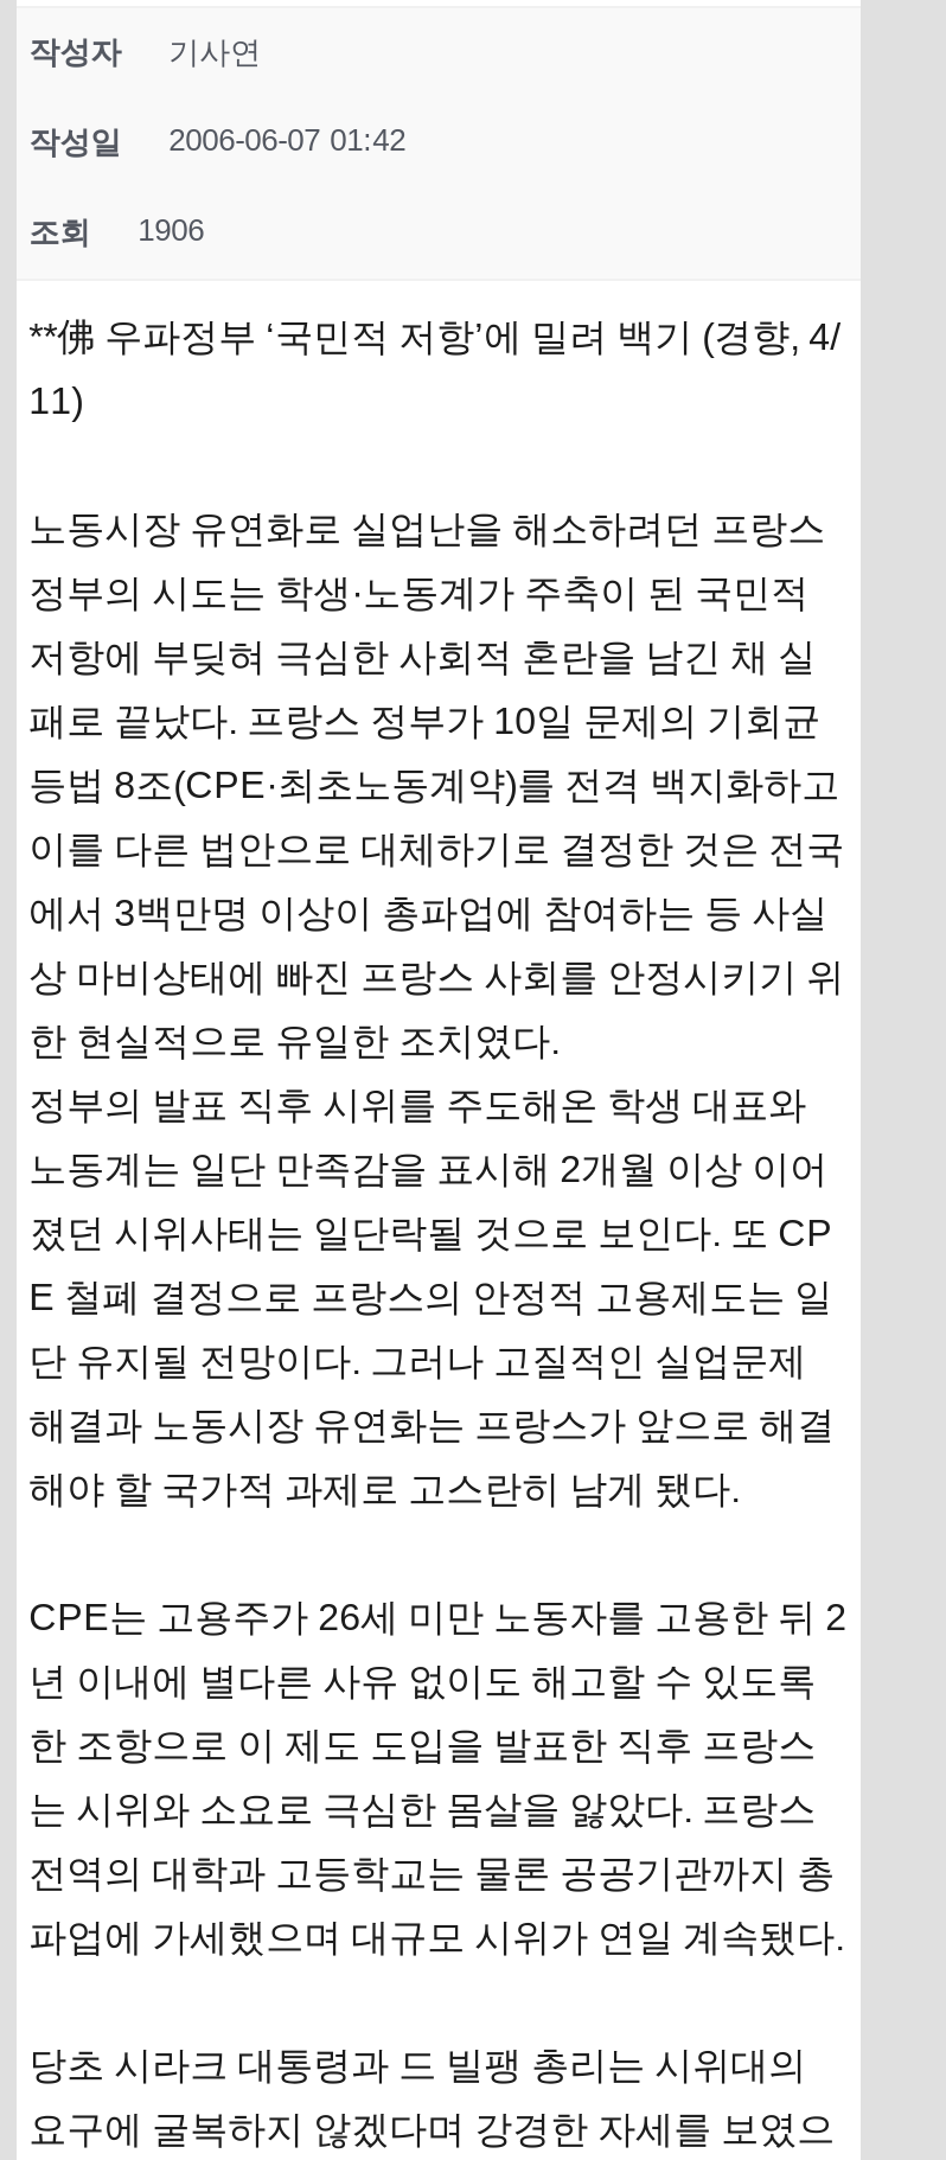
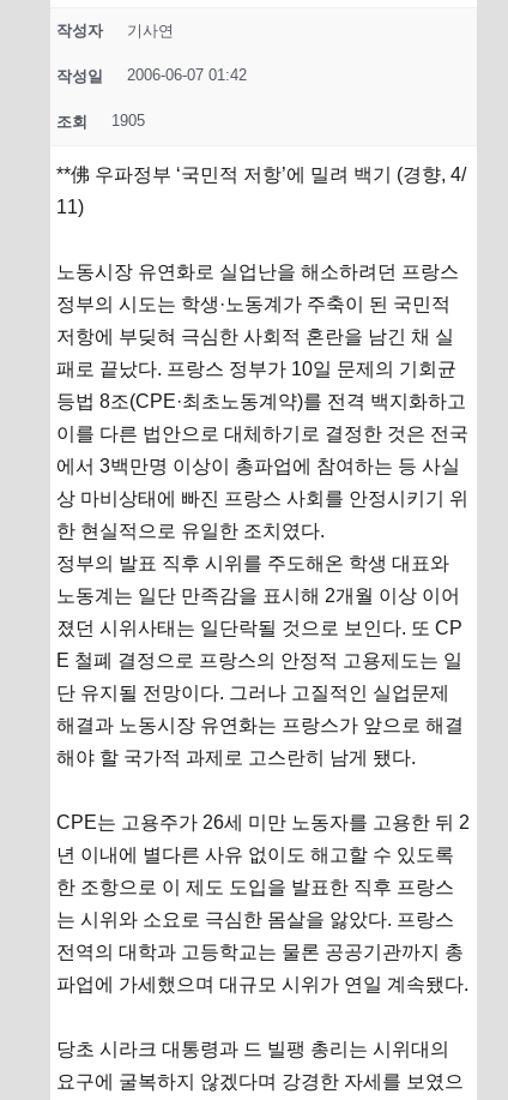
- 조회 1906
+ 조회 1905
